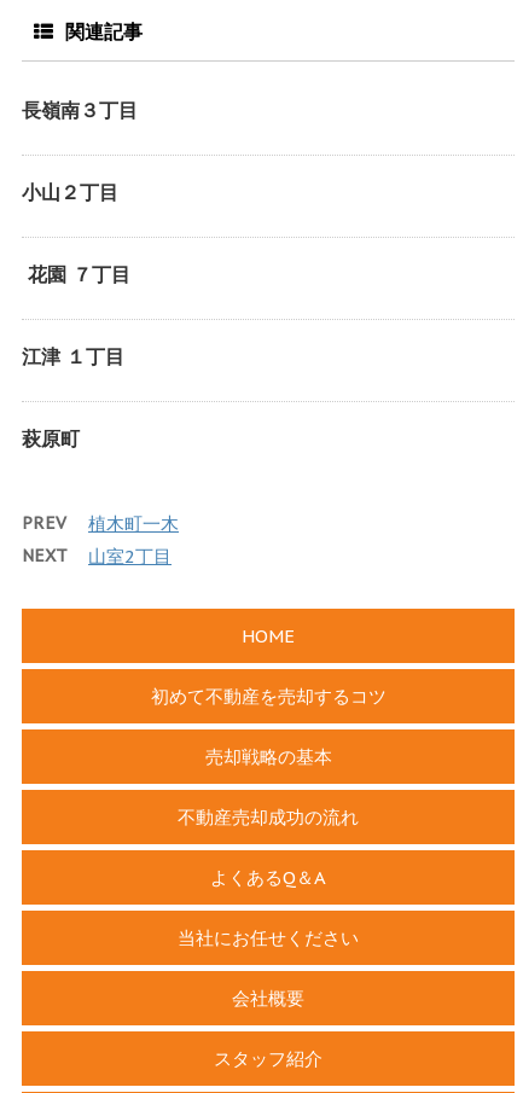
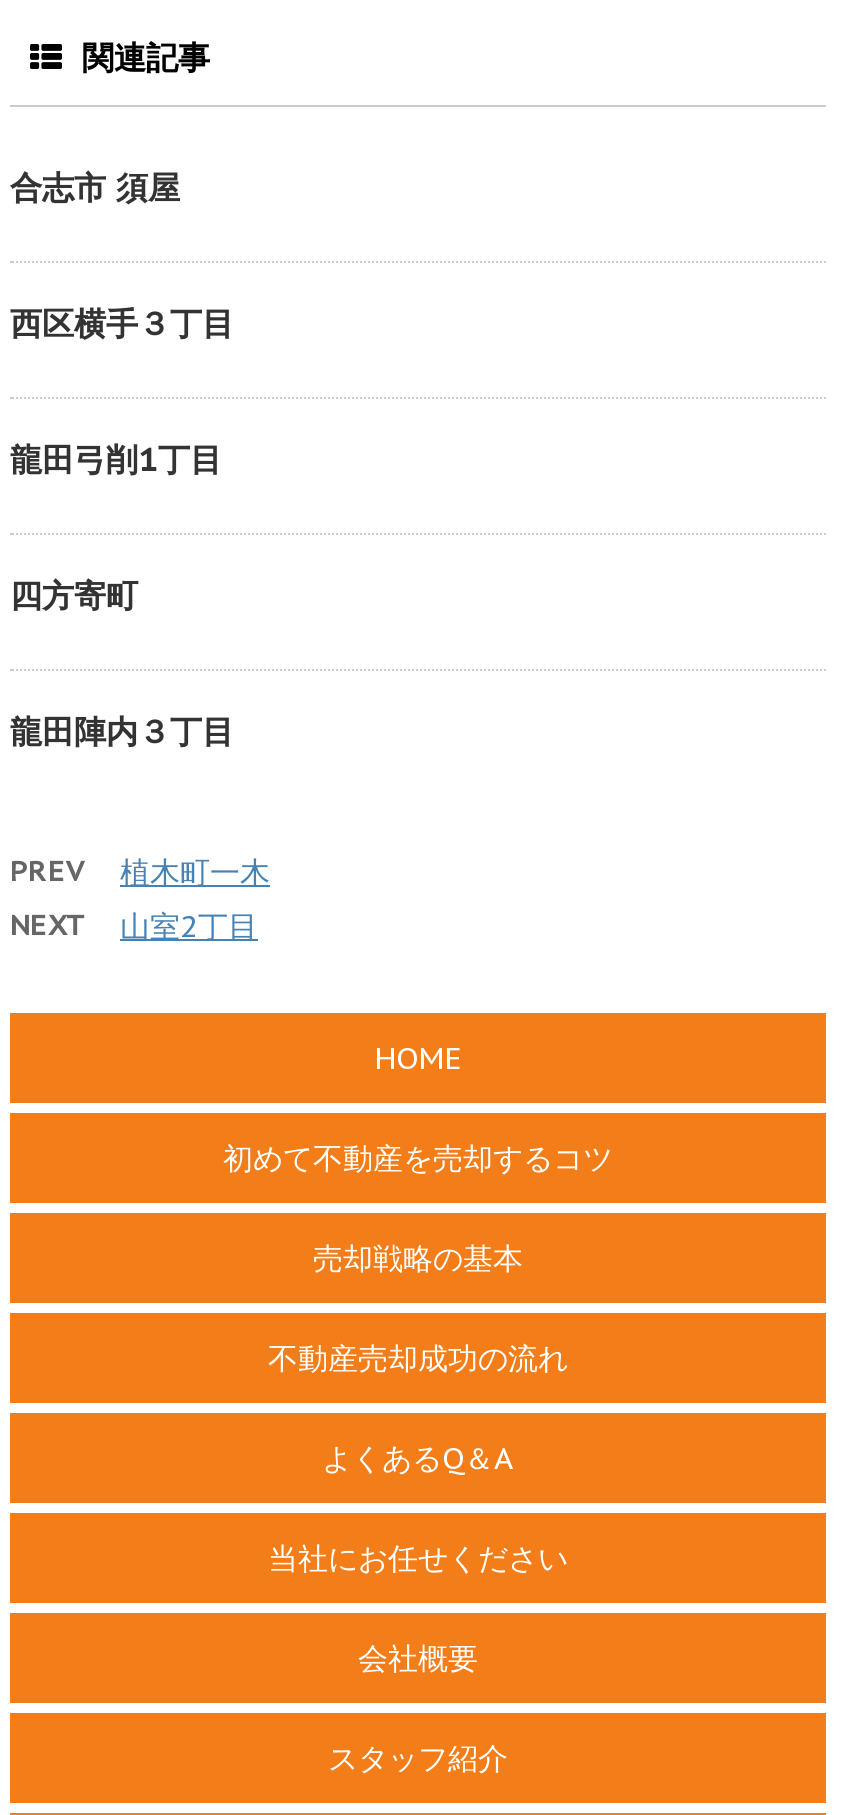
- 長嶺南３丁目
+ 合志市 須屋

- 小山２丁目
+ 西区横手３丁目

- 花園 ７丁目
+ 龍田弓削1丁目

- 江津 １丁目
+ 四方寄町

- 萩原町
+ 龍田陣内３丁目
